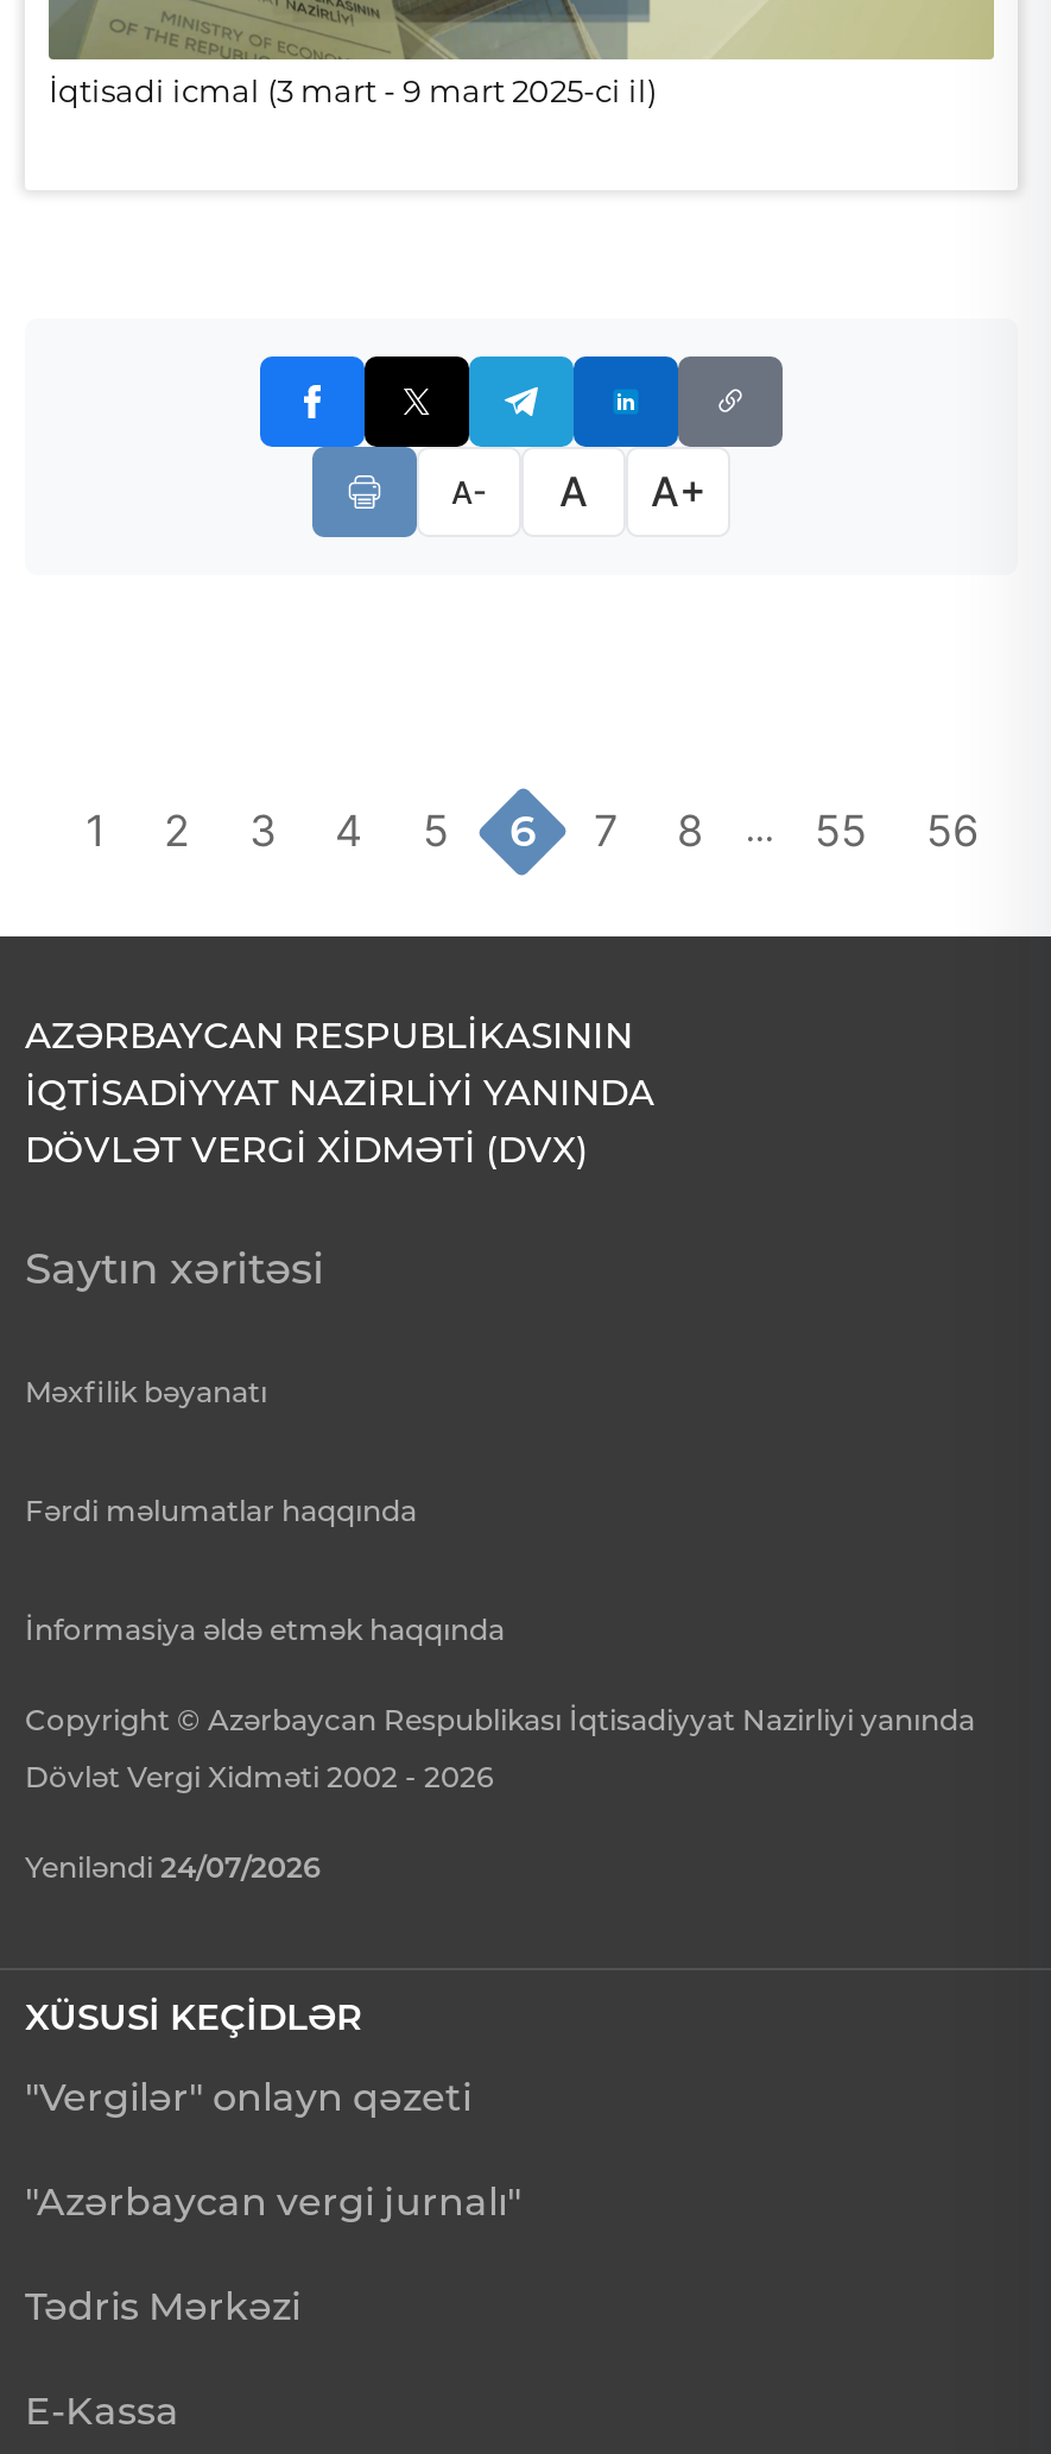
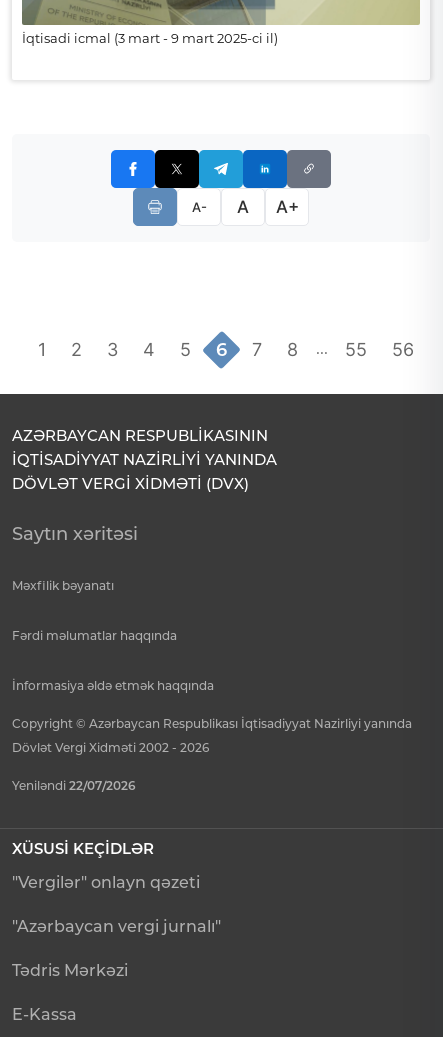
- Yeniləndi 24/07/2026
+ Yeniləndi 22/07/2026
